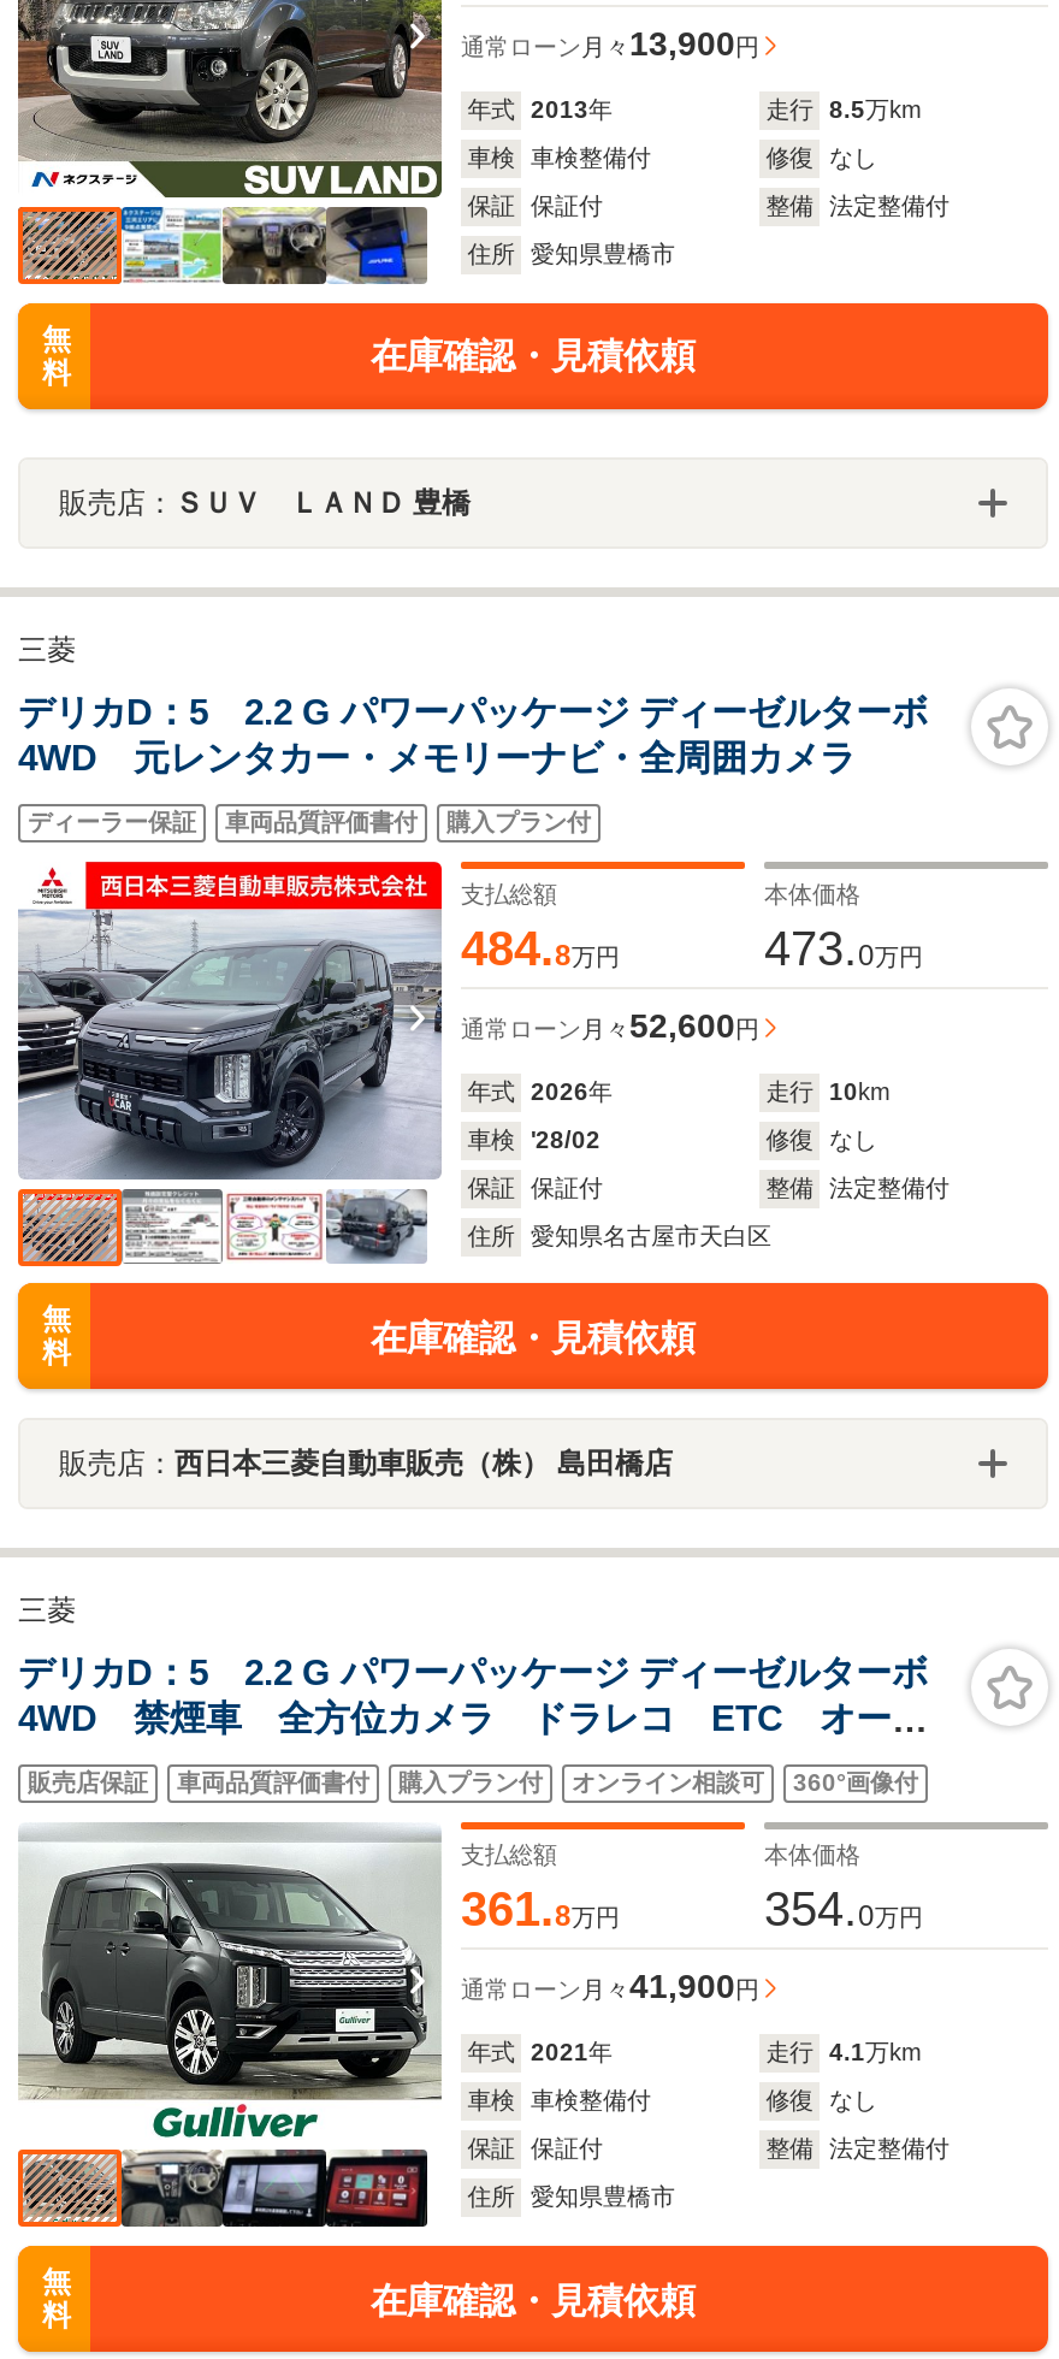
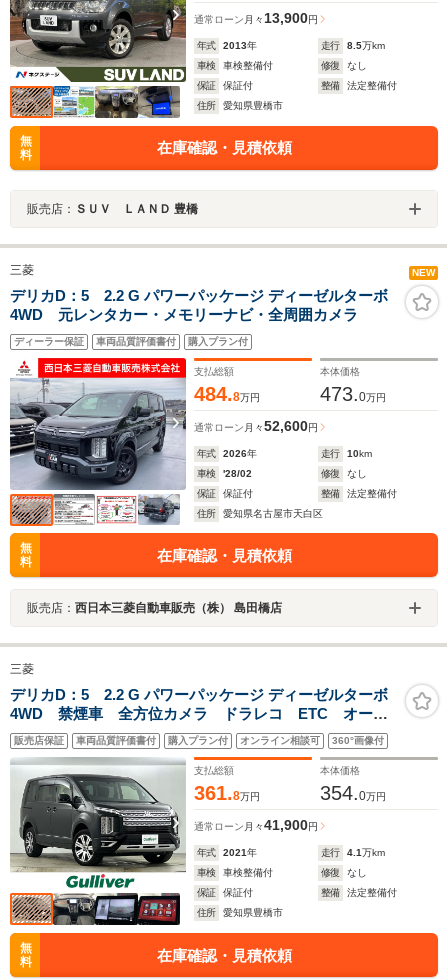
+ NEW
